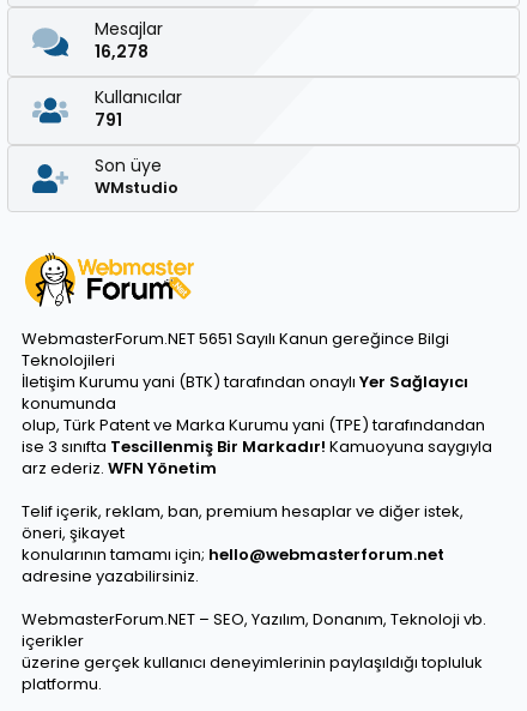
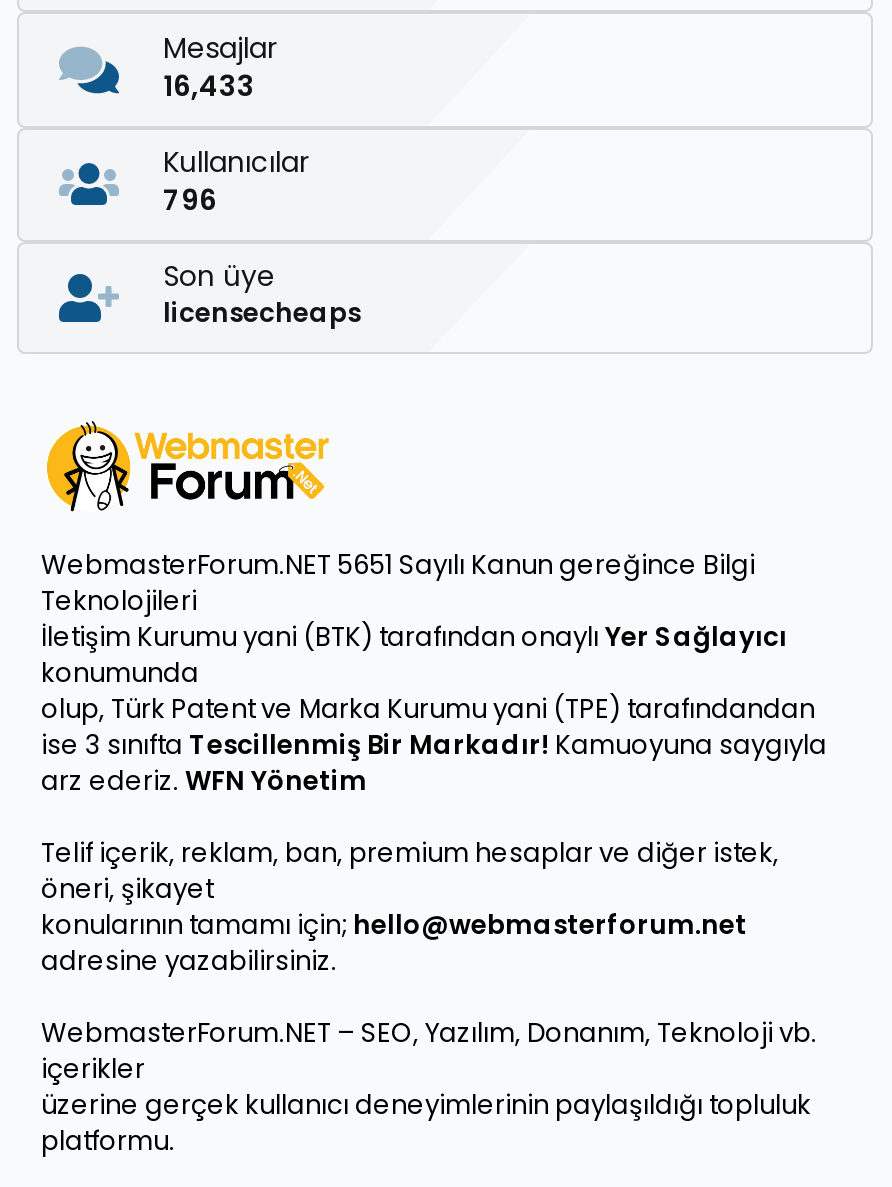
- 16,278
+ 16,433

- 791
+ 796

- WMstudio
+ licensecheaps
